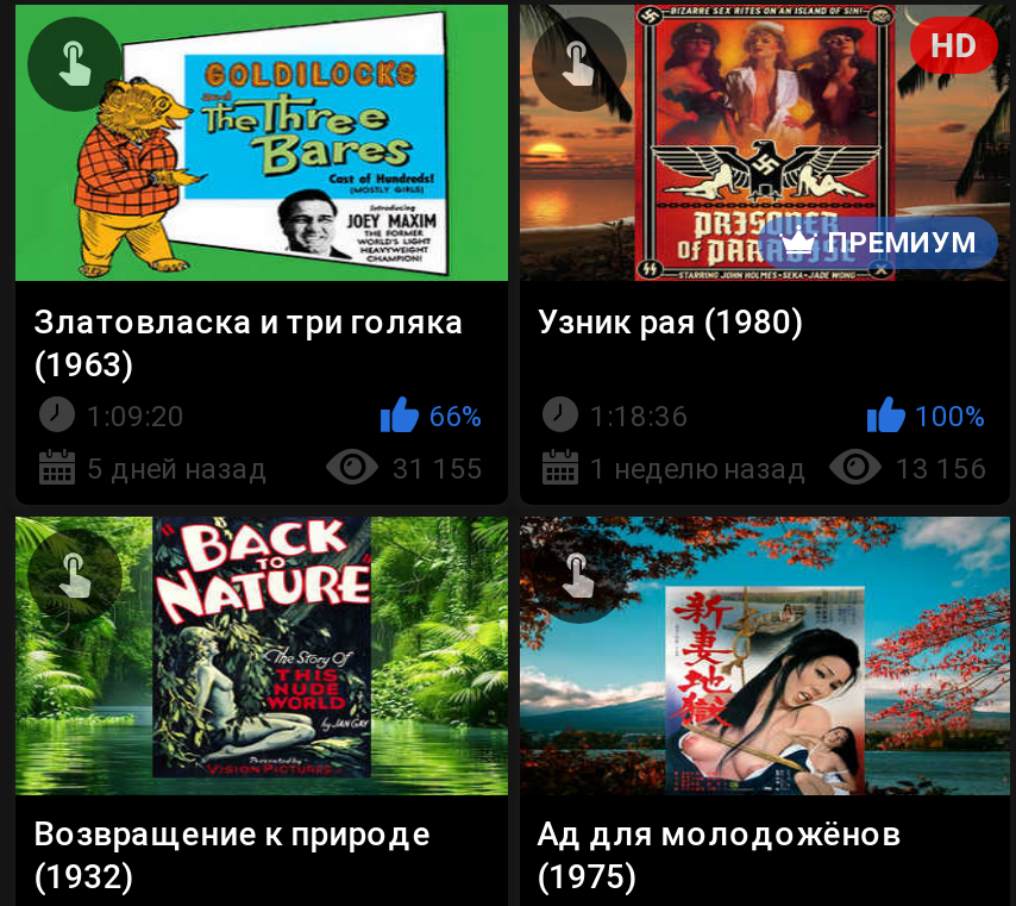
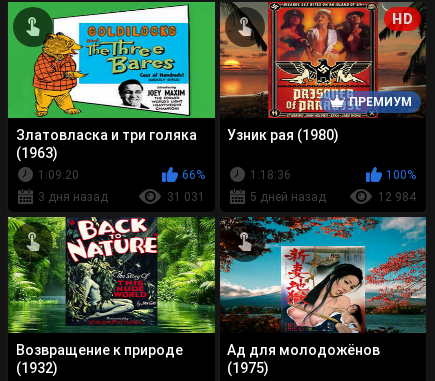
- 5 дней назад
+ 3 дня назад

- 31 155
+ 31 031

- 1 неделю назад
+ 5 дней назад

- 13 156
+ 12 984
